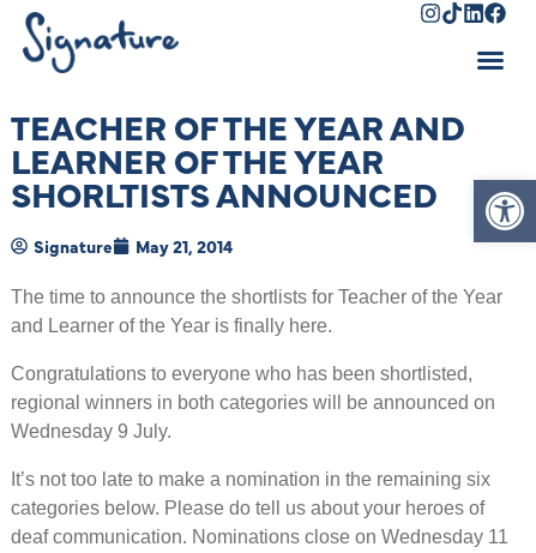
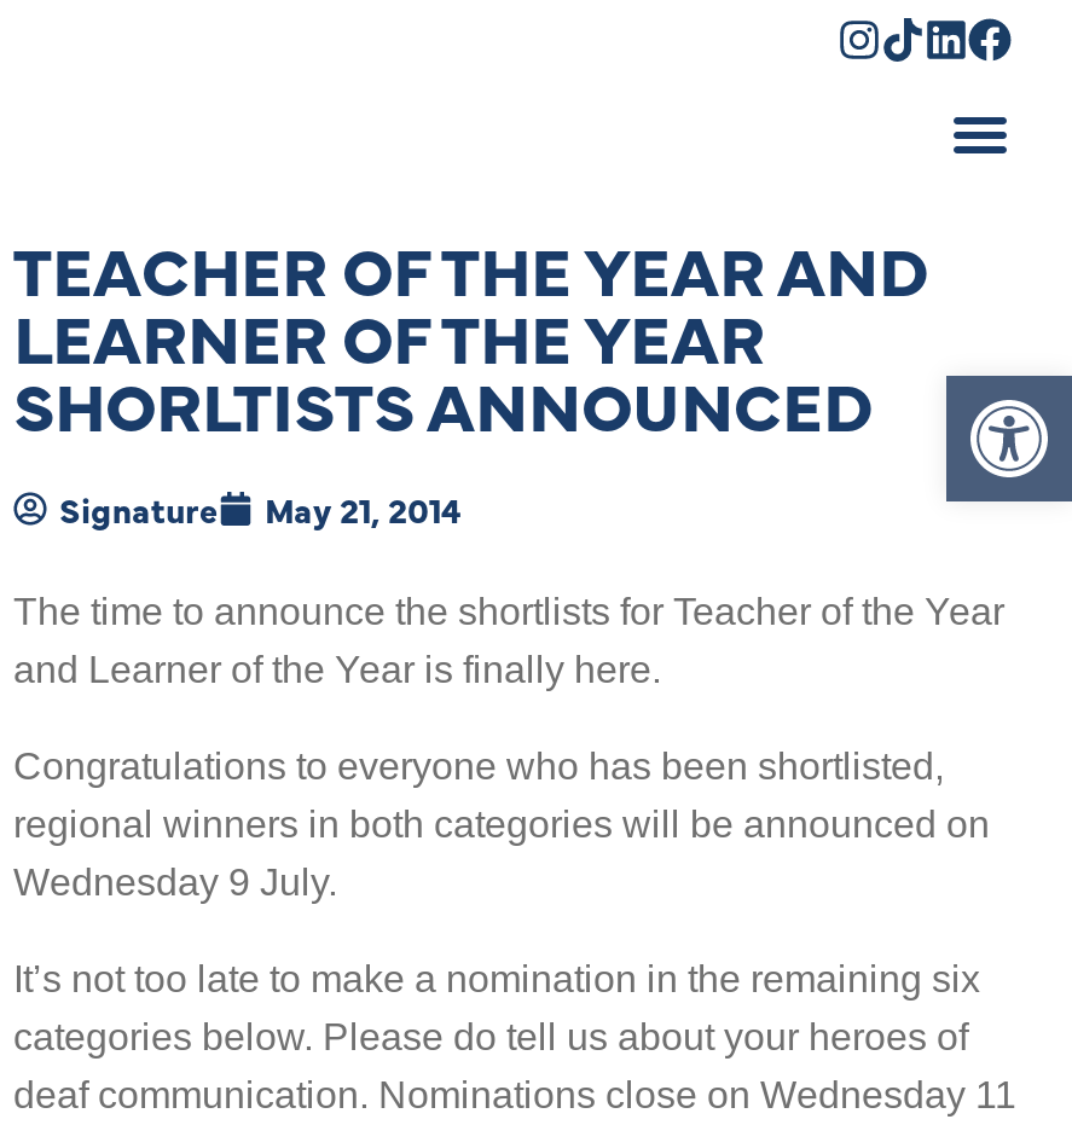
- [image]
